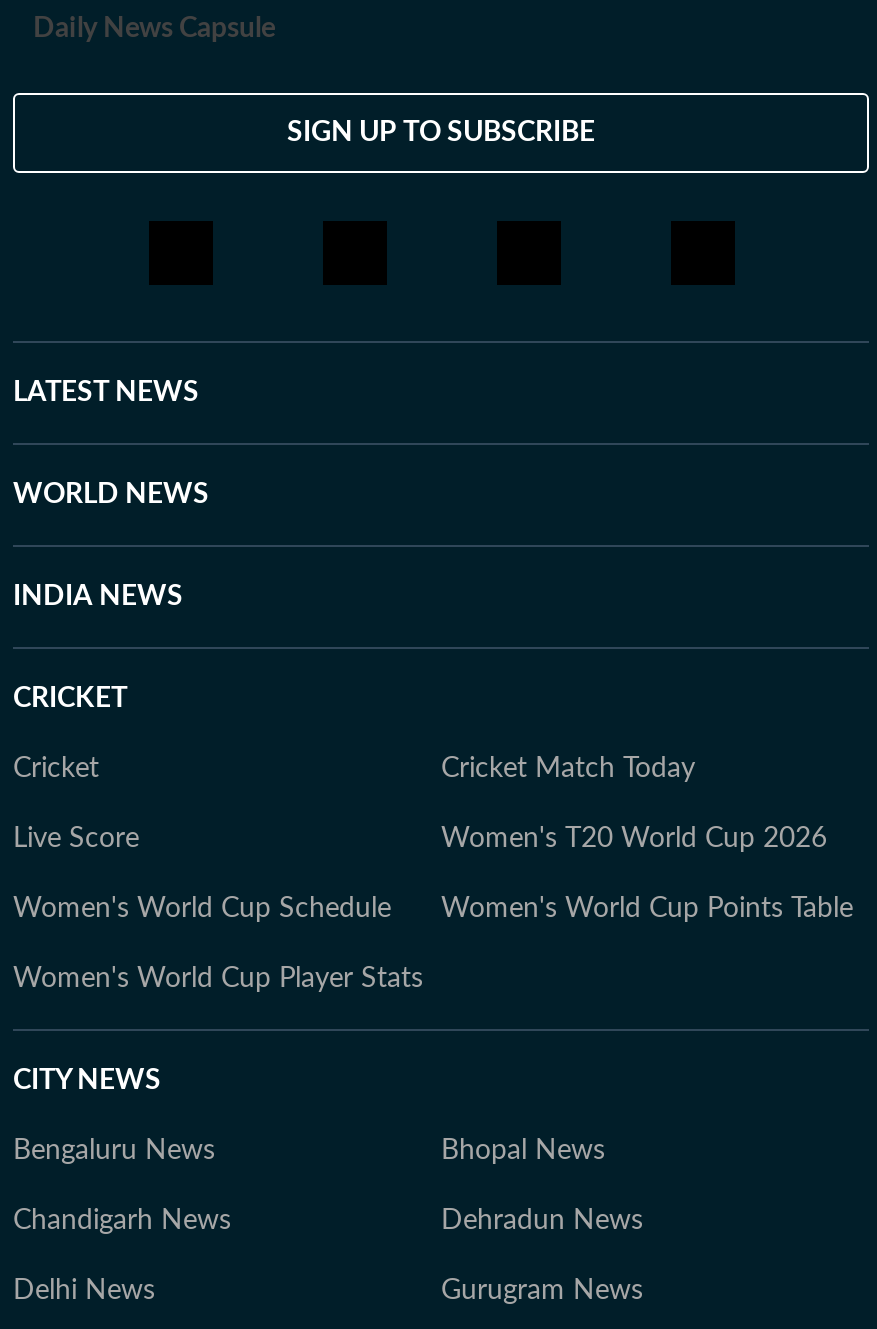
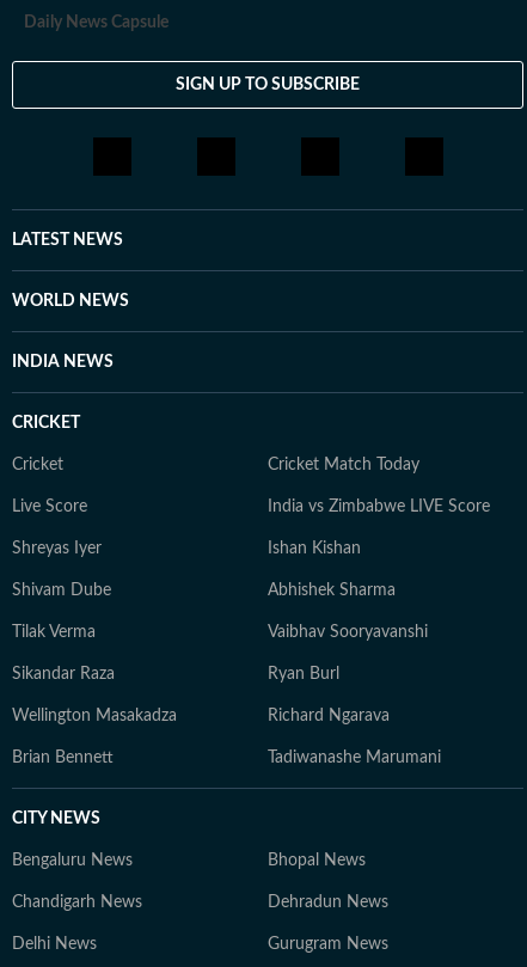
- Women's T20 World Cup 2026
- Women's World Cup Schedule
- Women's World Cup Points Table
- Women's World Cup Player Stats
+ India vs Zimbabwe LIVE Score
+ Shreyas Iyer
+ Ishan Kishan
+ Shivam Dube
+ Abhishek Sharma
+ Tilak Verma
+ Vaibhav Sooryavanshi
+ Sikandar Raza
+ Ryan Burl
+ Wellington Masakadza
+ Richard Ngarava
+ Brian Bennett
+ Tadiwanashe Marumani
